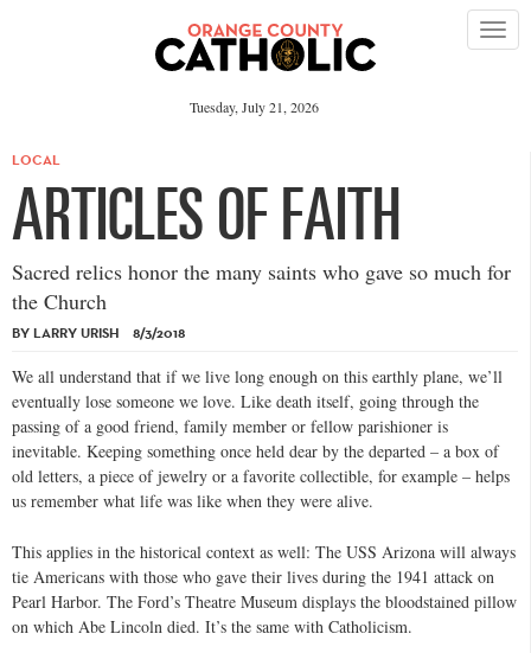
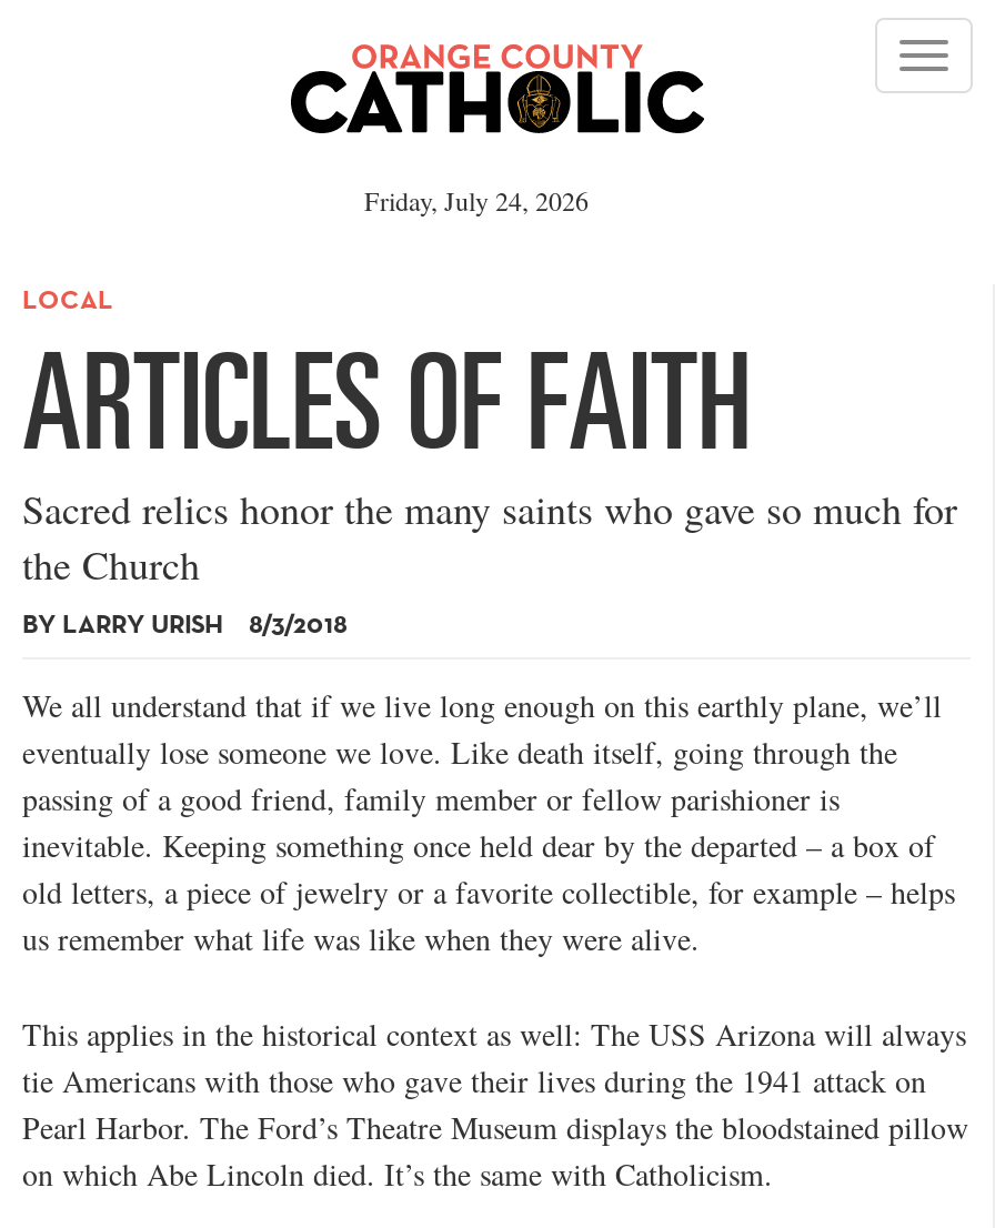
- Tuesday, July 21, 2026
+ Friday, July 24, 2026
